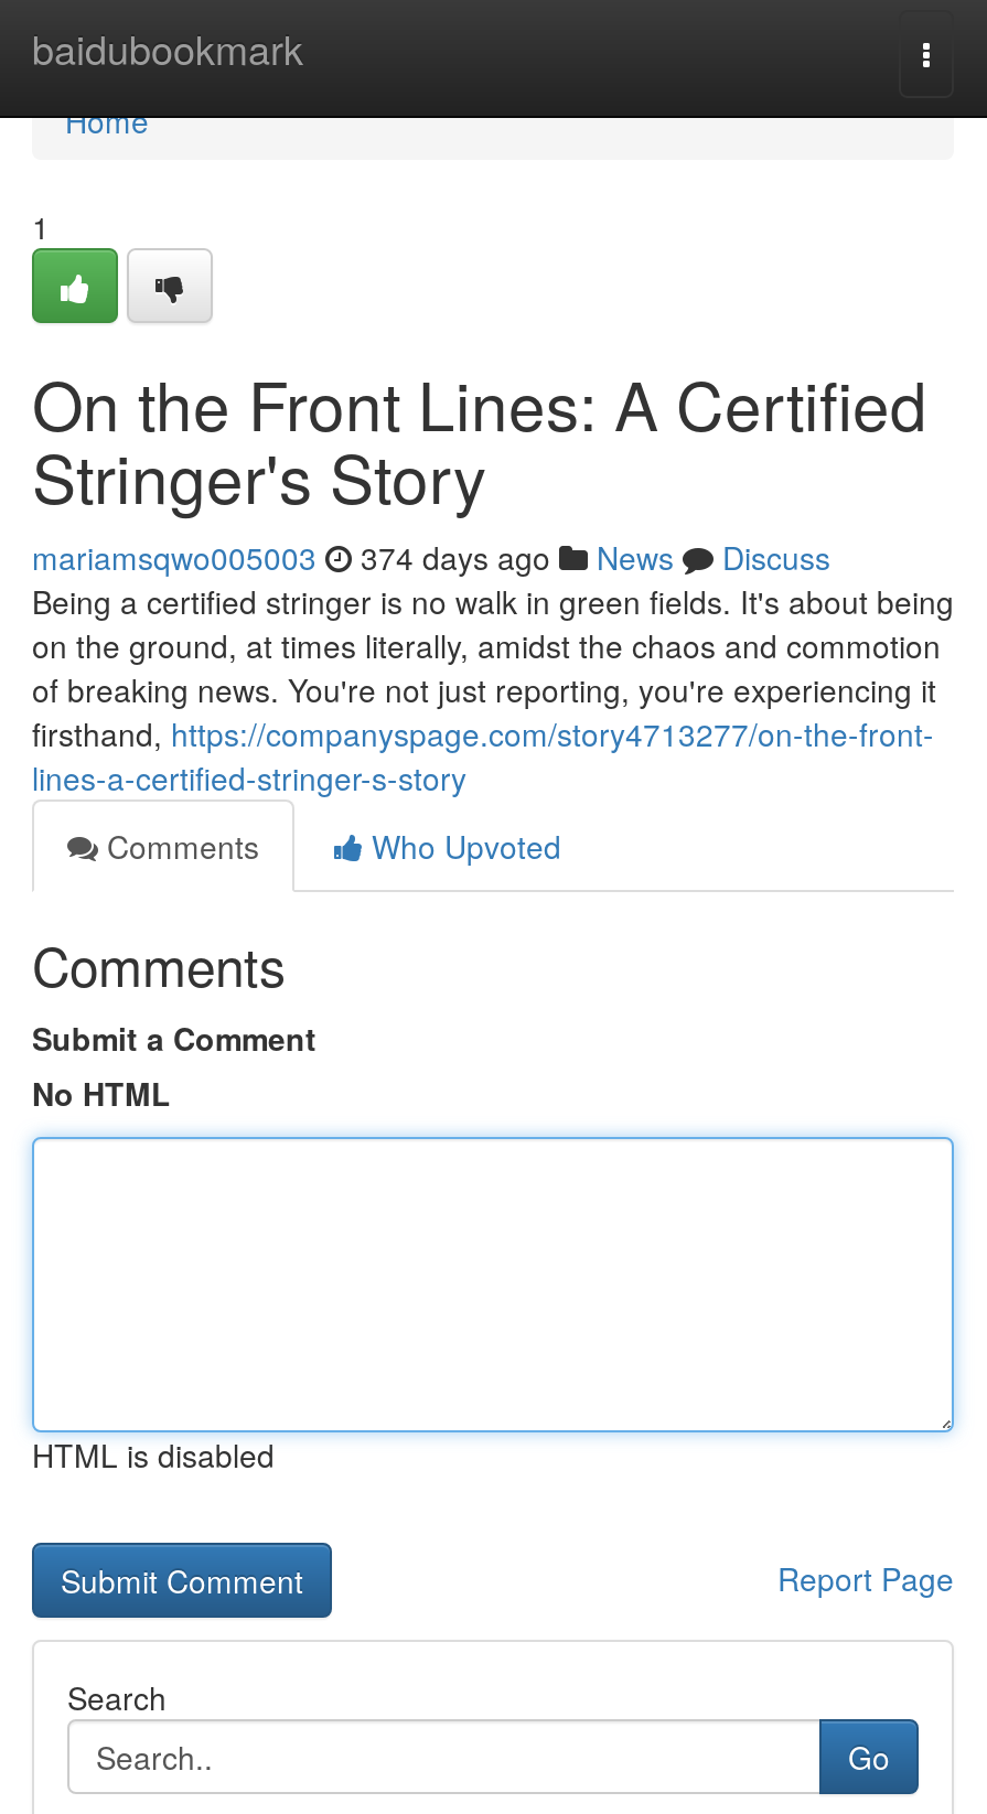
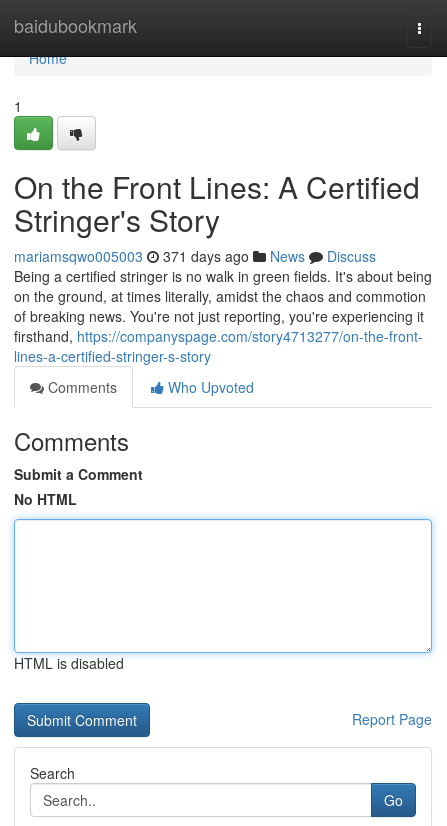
- mariamsqwo005003 374 days ago News Discuss
+ mariamsqwo005003 371 days ago News Discuss
